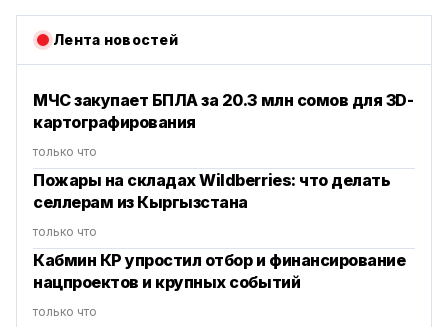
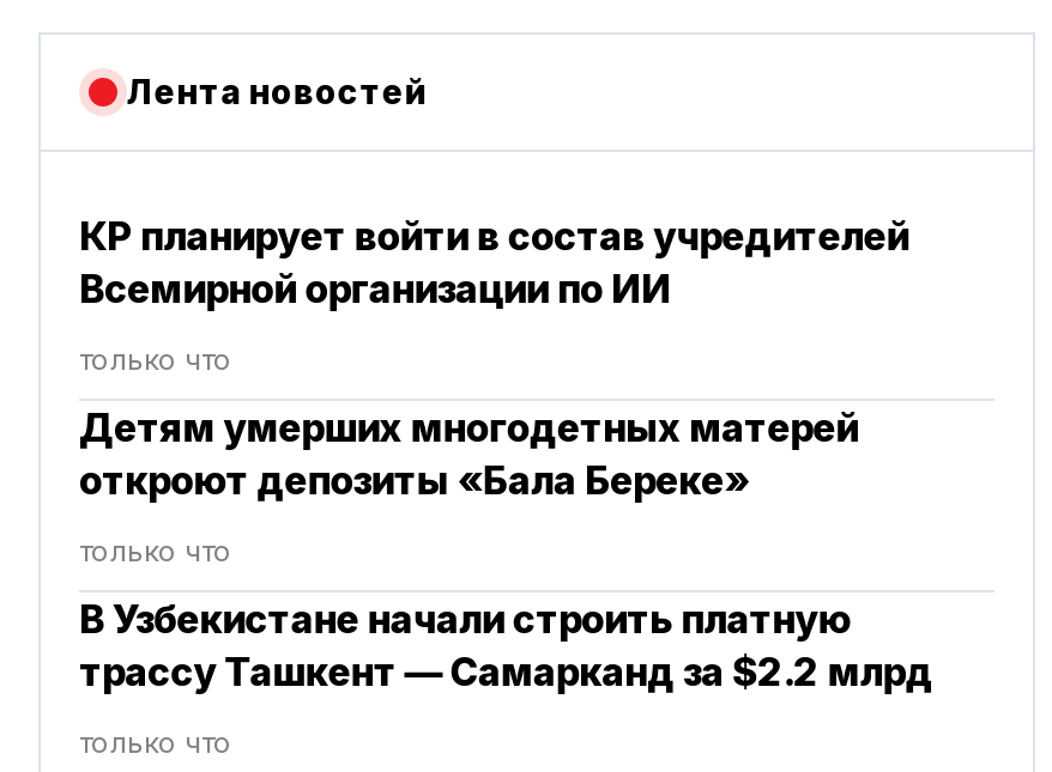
- МЧС закупает БПЛА за 20.3 млн сомов для 3D-
- картографирования
+ КР планирует войти в состав учредителей
+ Всемирной организации по ИИ

- Пожары на складах Wildberries: что делать
- селлерам из Кыргызстана
+ Детям умерших многодетных матерей
+ откроют депозиты «Бала Береке»

- Кабмин КР упростил отбор и финансирование
- нацпроектов и крупных событий
+ В Узбекистане начали строить платную
+ трассу Ташкент — Самарканд за $2.2 млрд
